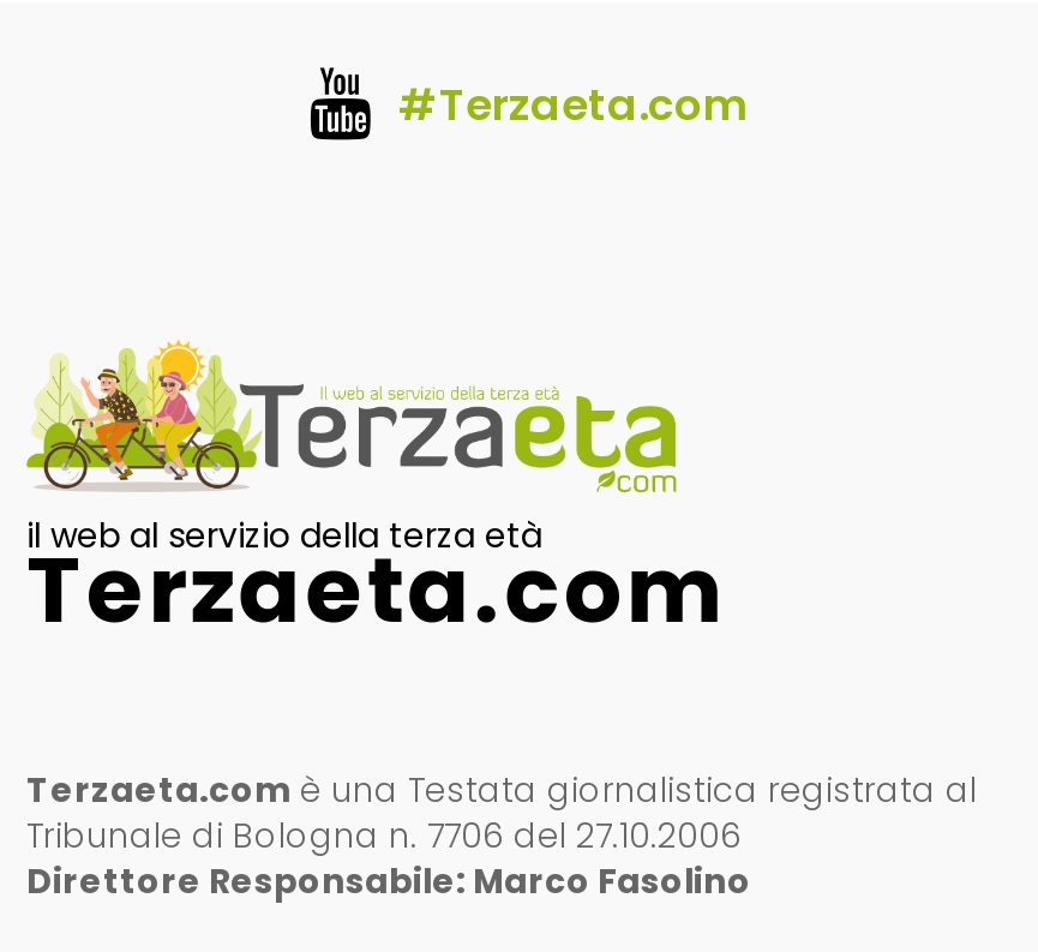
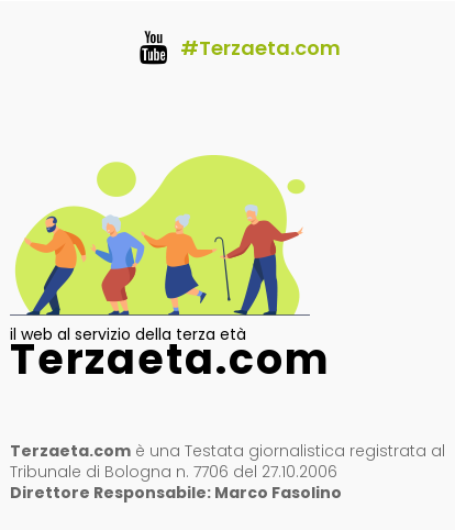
- [image]
+ [image]
